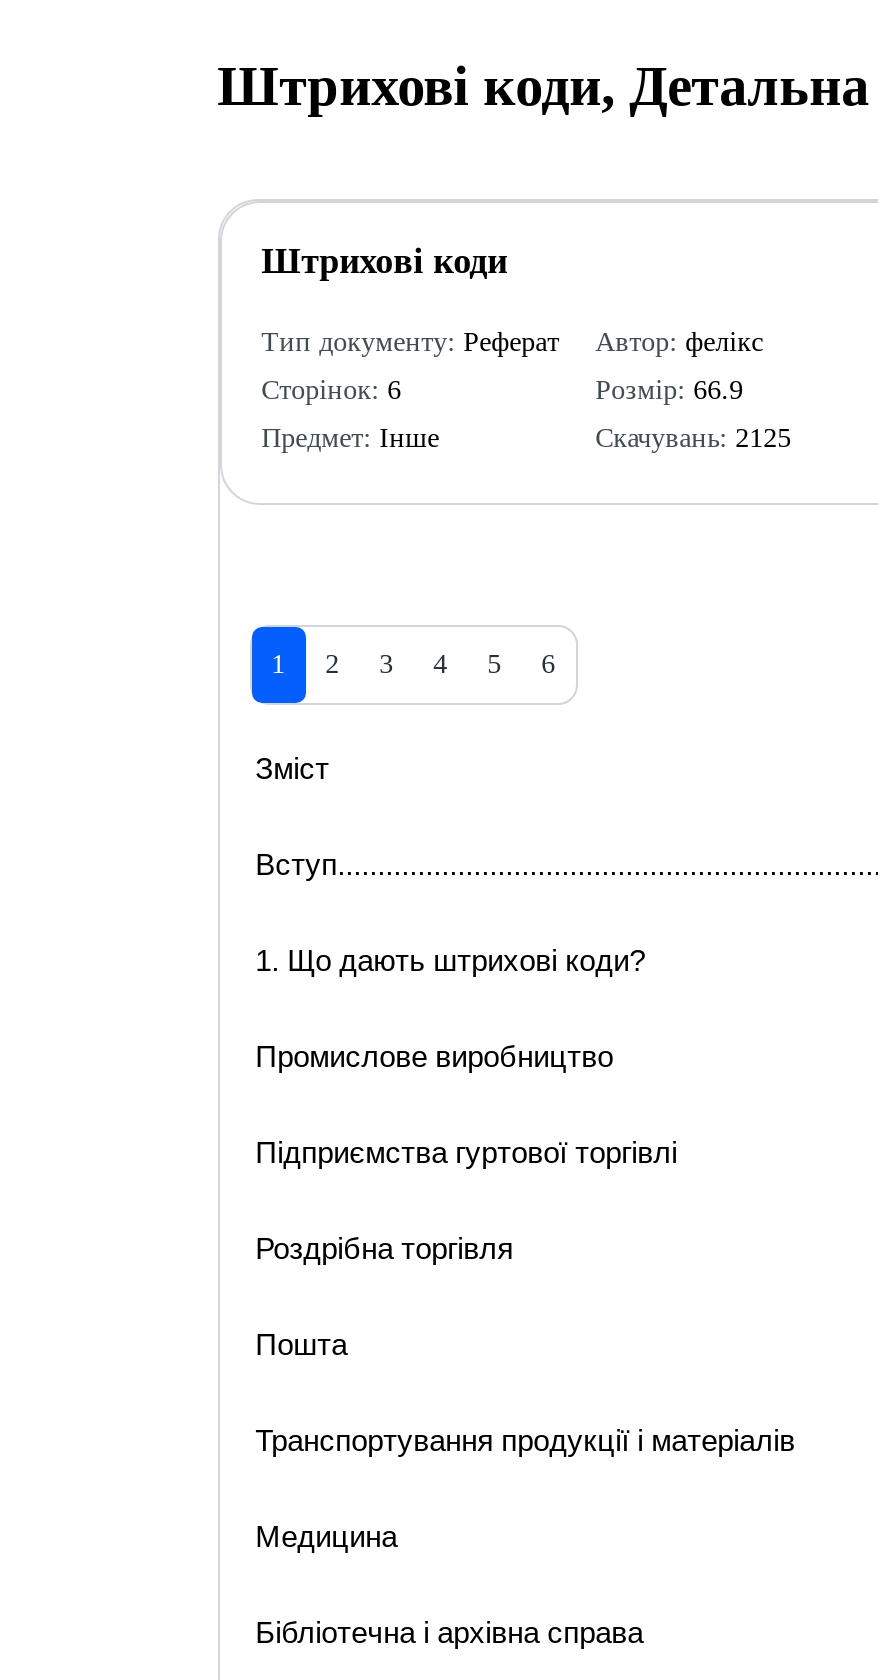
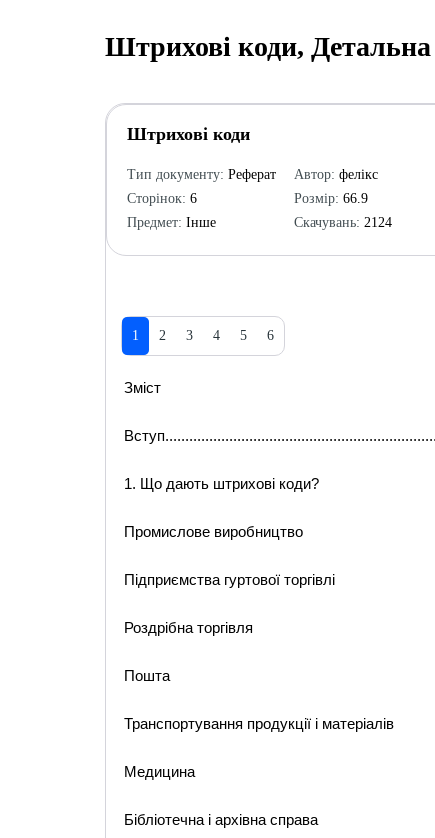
- Скачувань: 2125
+ Скачувань: 2124
